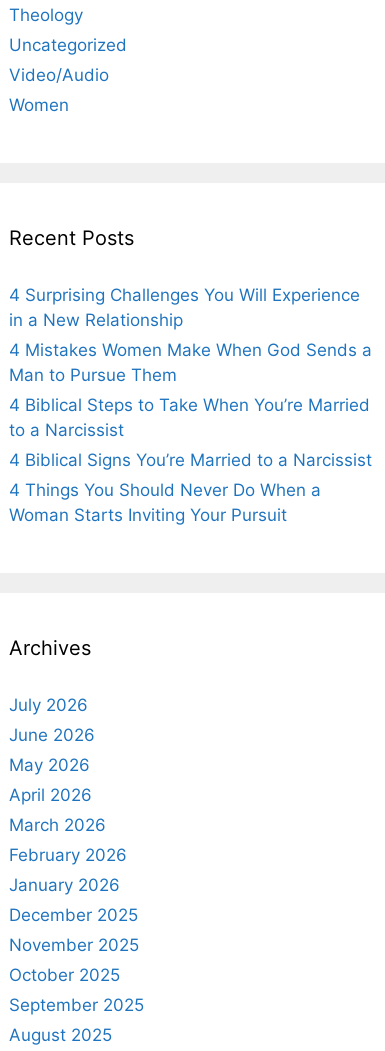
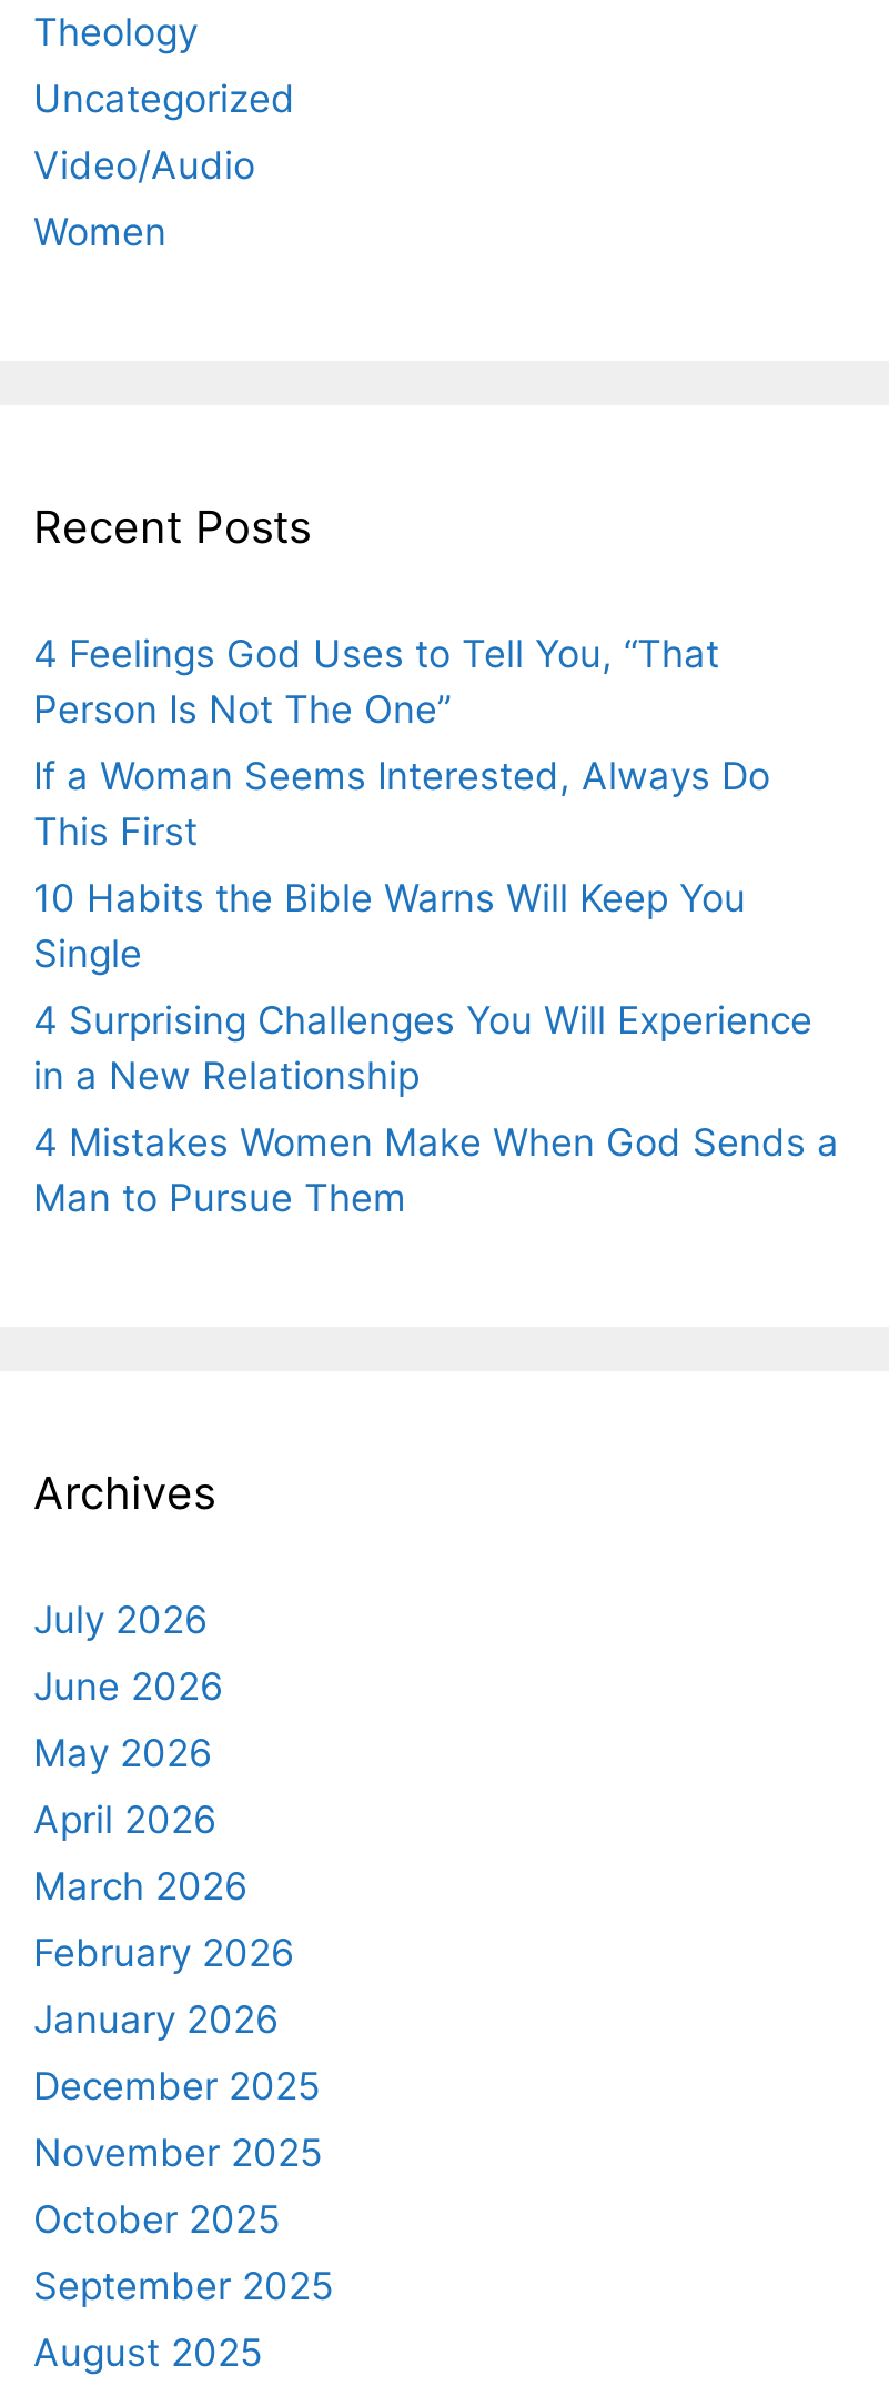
+ 4 Feelings God Uses to Tell You, “That
+ Person Is Not The One”
+ If a Woman Seems Interested, Always Do
+ This First
+ 10 Habits the Bible Warns Will Keep You
+ Single

moved down: 4 Surprising Challenges You Will Experience | in a New Relationship | 4 Mistakes Women Make When God Sends a | Man to Pursue Them

- 4 Biblical Steps to Take When You’re Married
- to a Narcissist
- 4 Biblical Signs You’re Married to a Narcissist
- 4 Things You Should Never Do When a
- Woman Starts Inviting Your Pursuit
